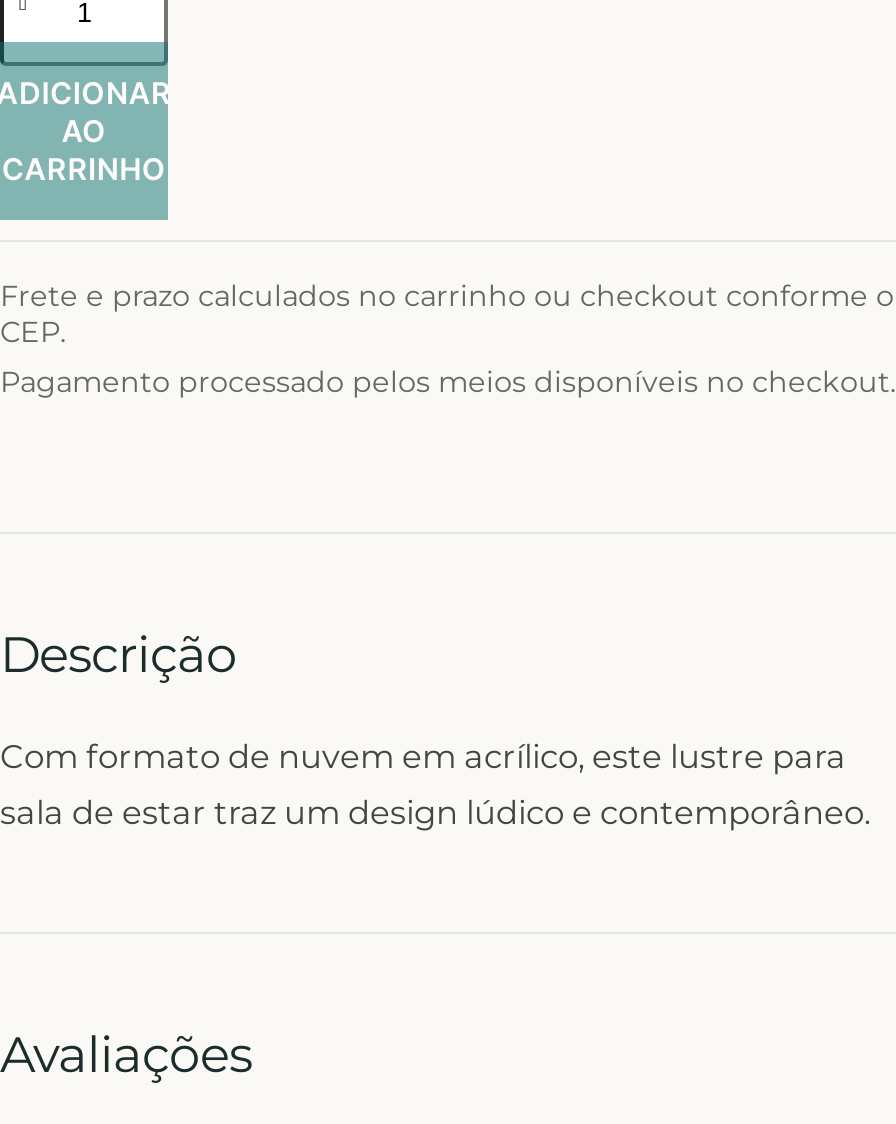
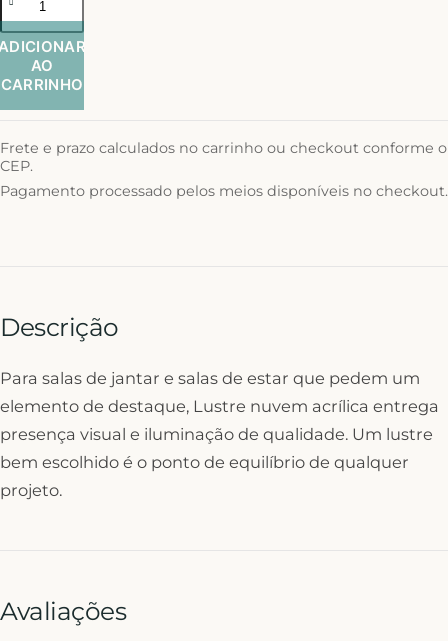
- Com formato de nuvem em acrílico, este lustre para
- sala de estar traz um design lúdico e contemporâneo.
+ Para salas de jantar e salas de estar que pedem um
+ elemento de destaque, Lustre nuvem acrílica entrega
+ presença visual e iluminação de qualidade. Um lustre
+ bem escolhido é o ponto de equilíbrio de qualquer
+ projeto.
